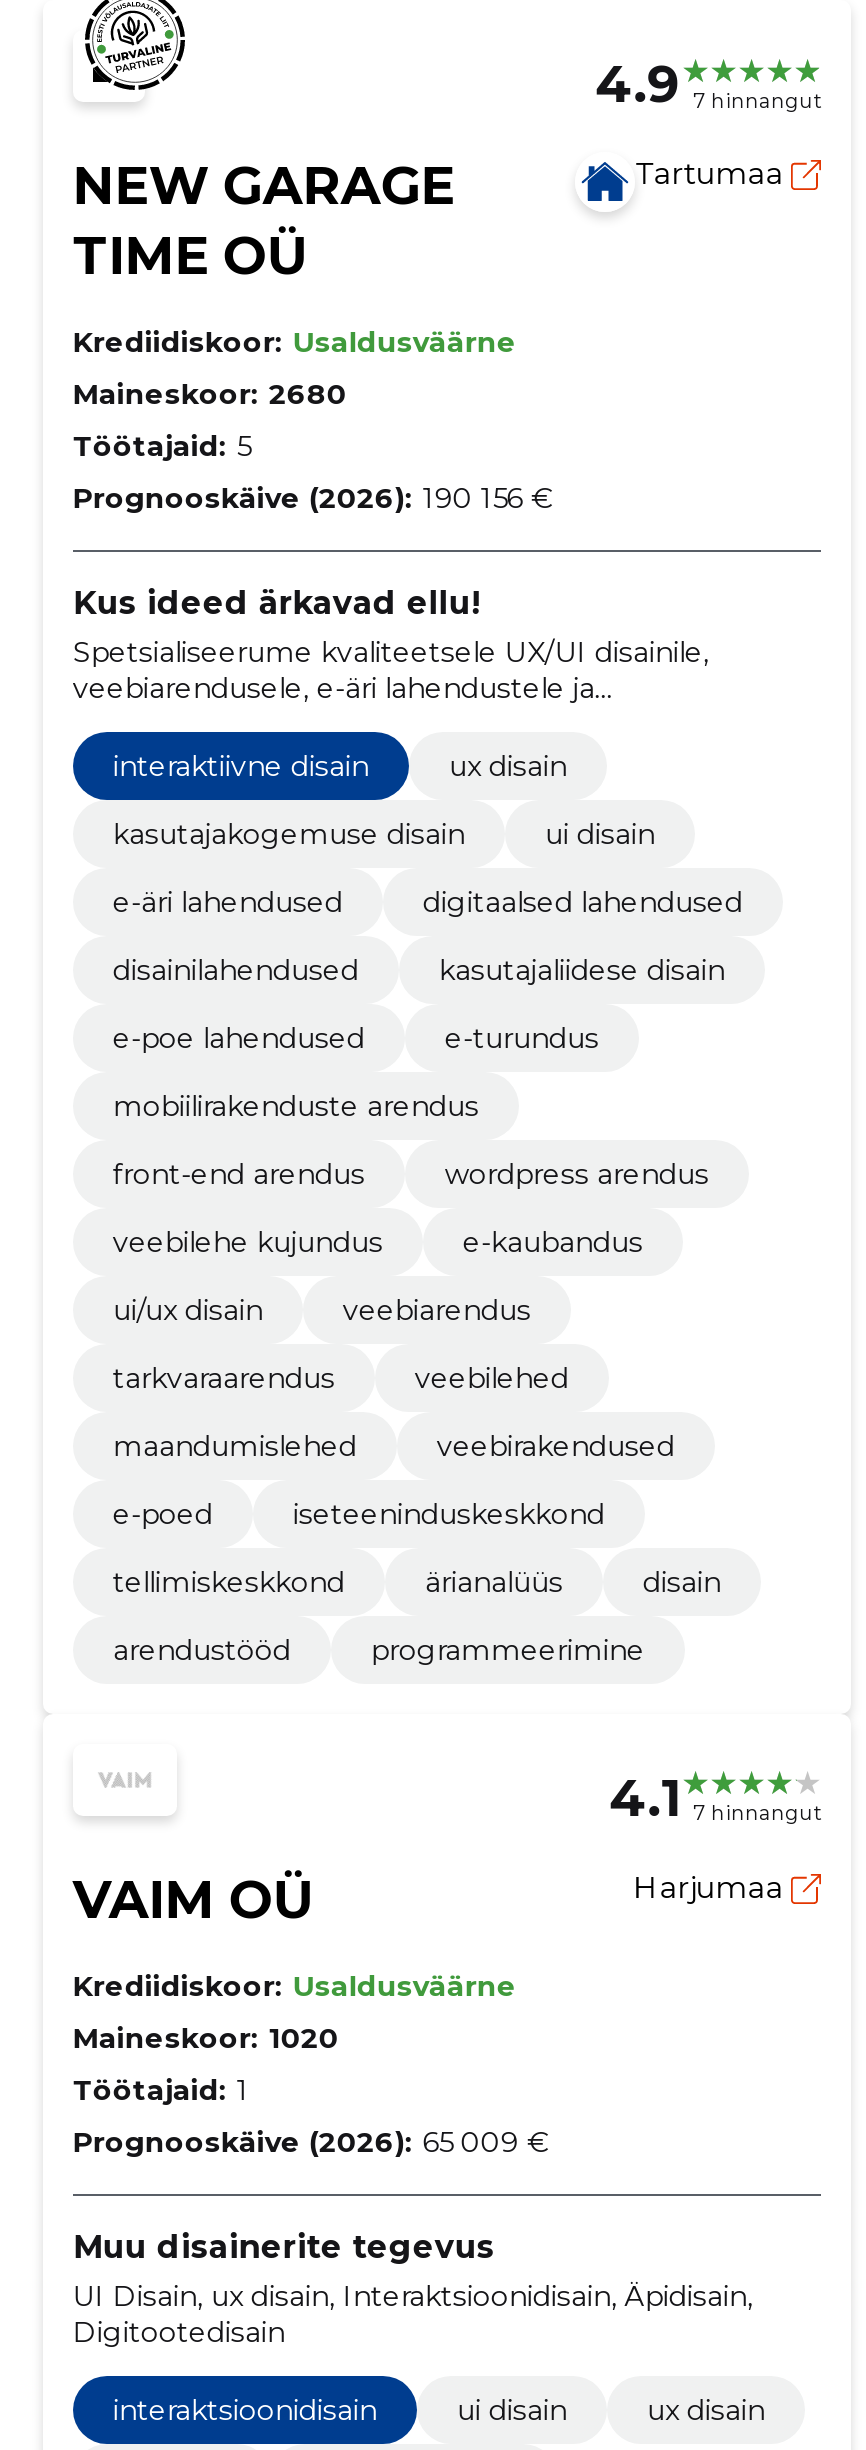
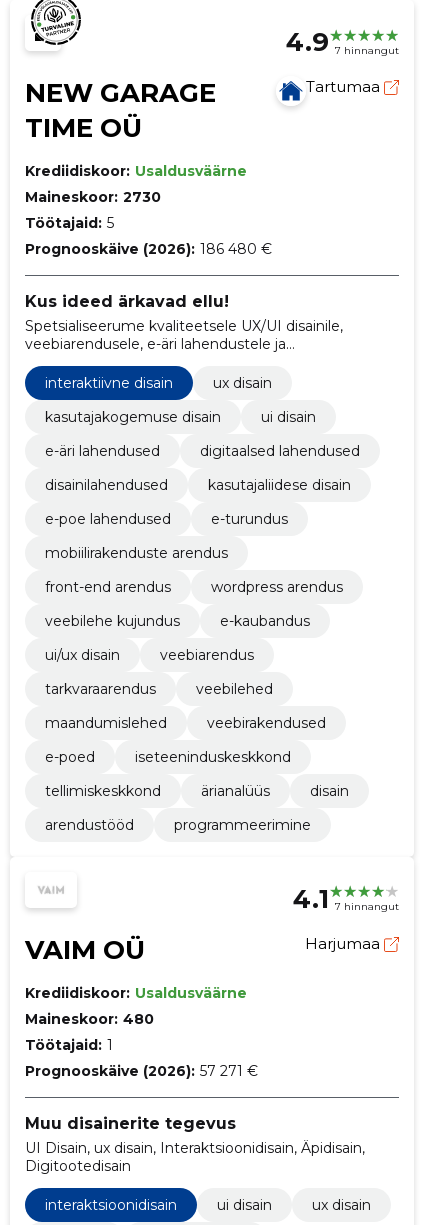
- Maineskoor: 2680
+ Maineskoor: 2730

- Prognooskäive (2026): 190 156 €
+ Prognooskäive (2026): 186 480 €

- Maineskoor: 1020
+ Maineskoor: 480

- Prognooskäive (2026): 65 009 €
+ Prognooskäive (2026): 57 271 €
